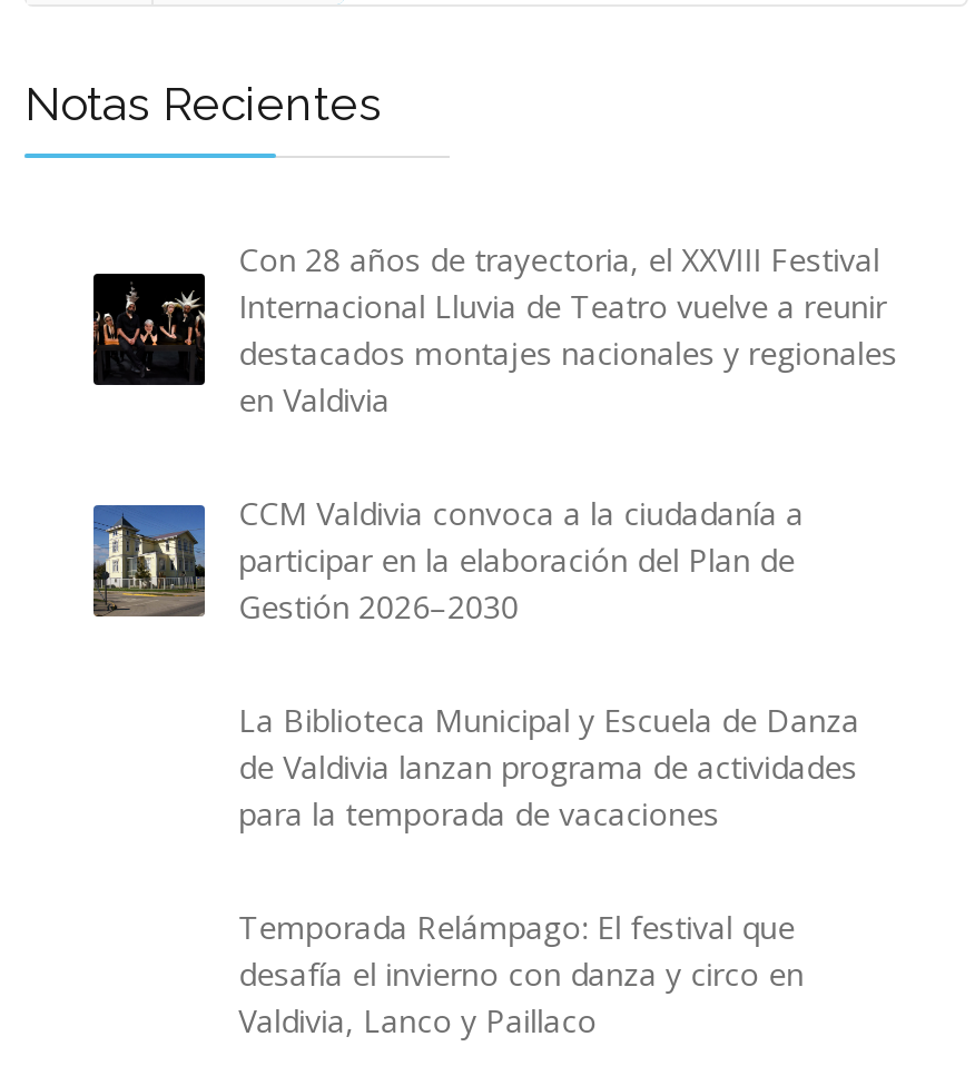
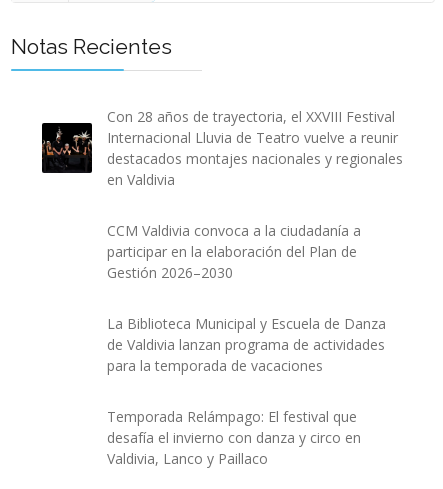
- [image]
